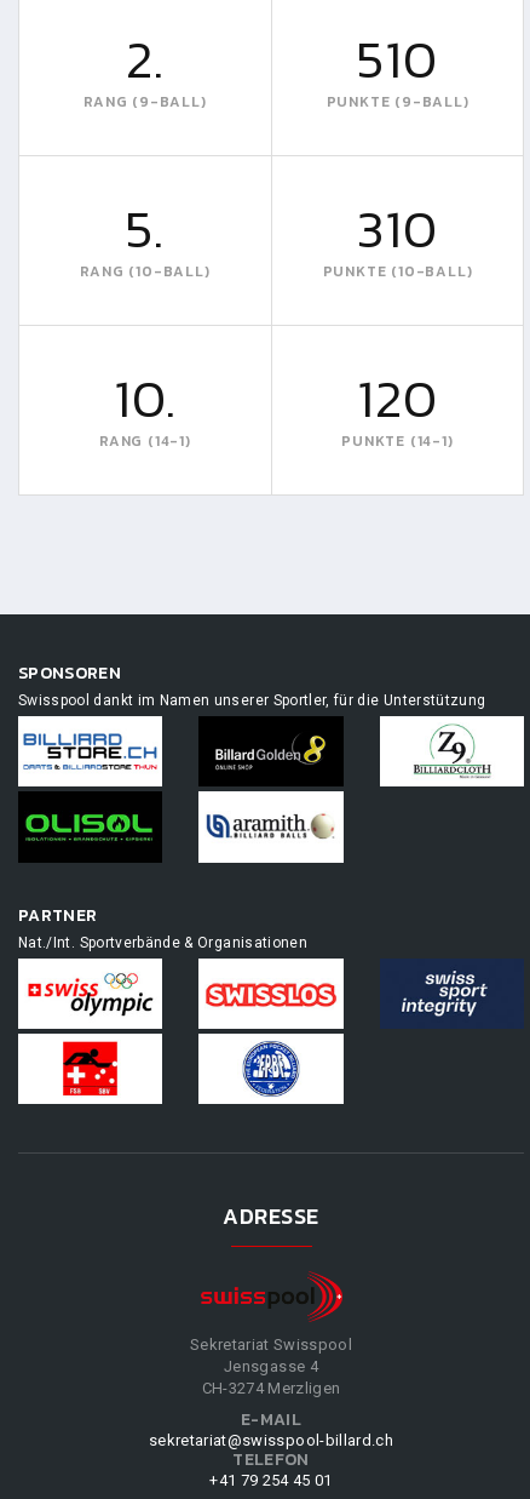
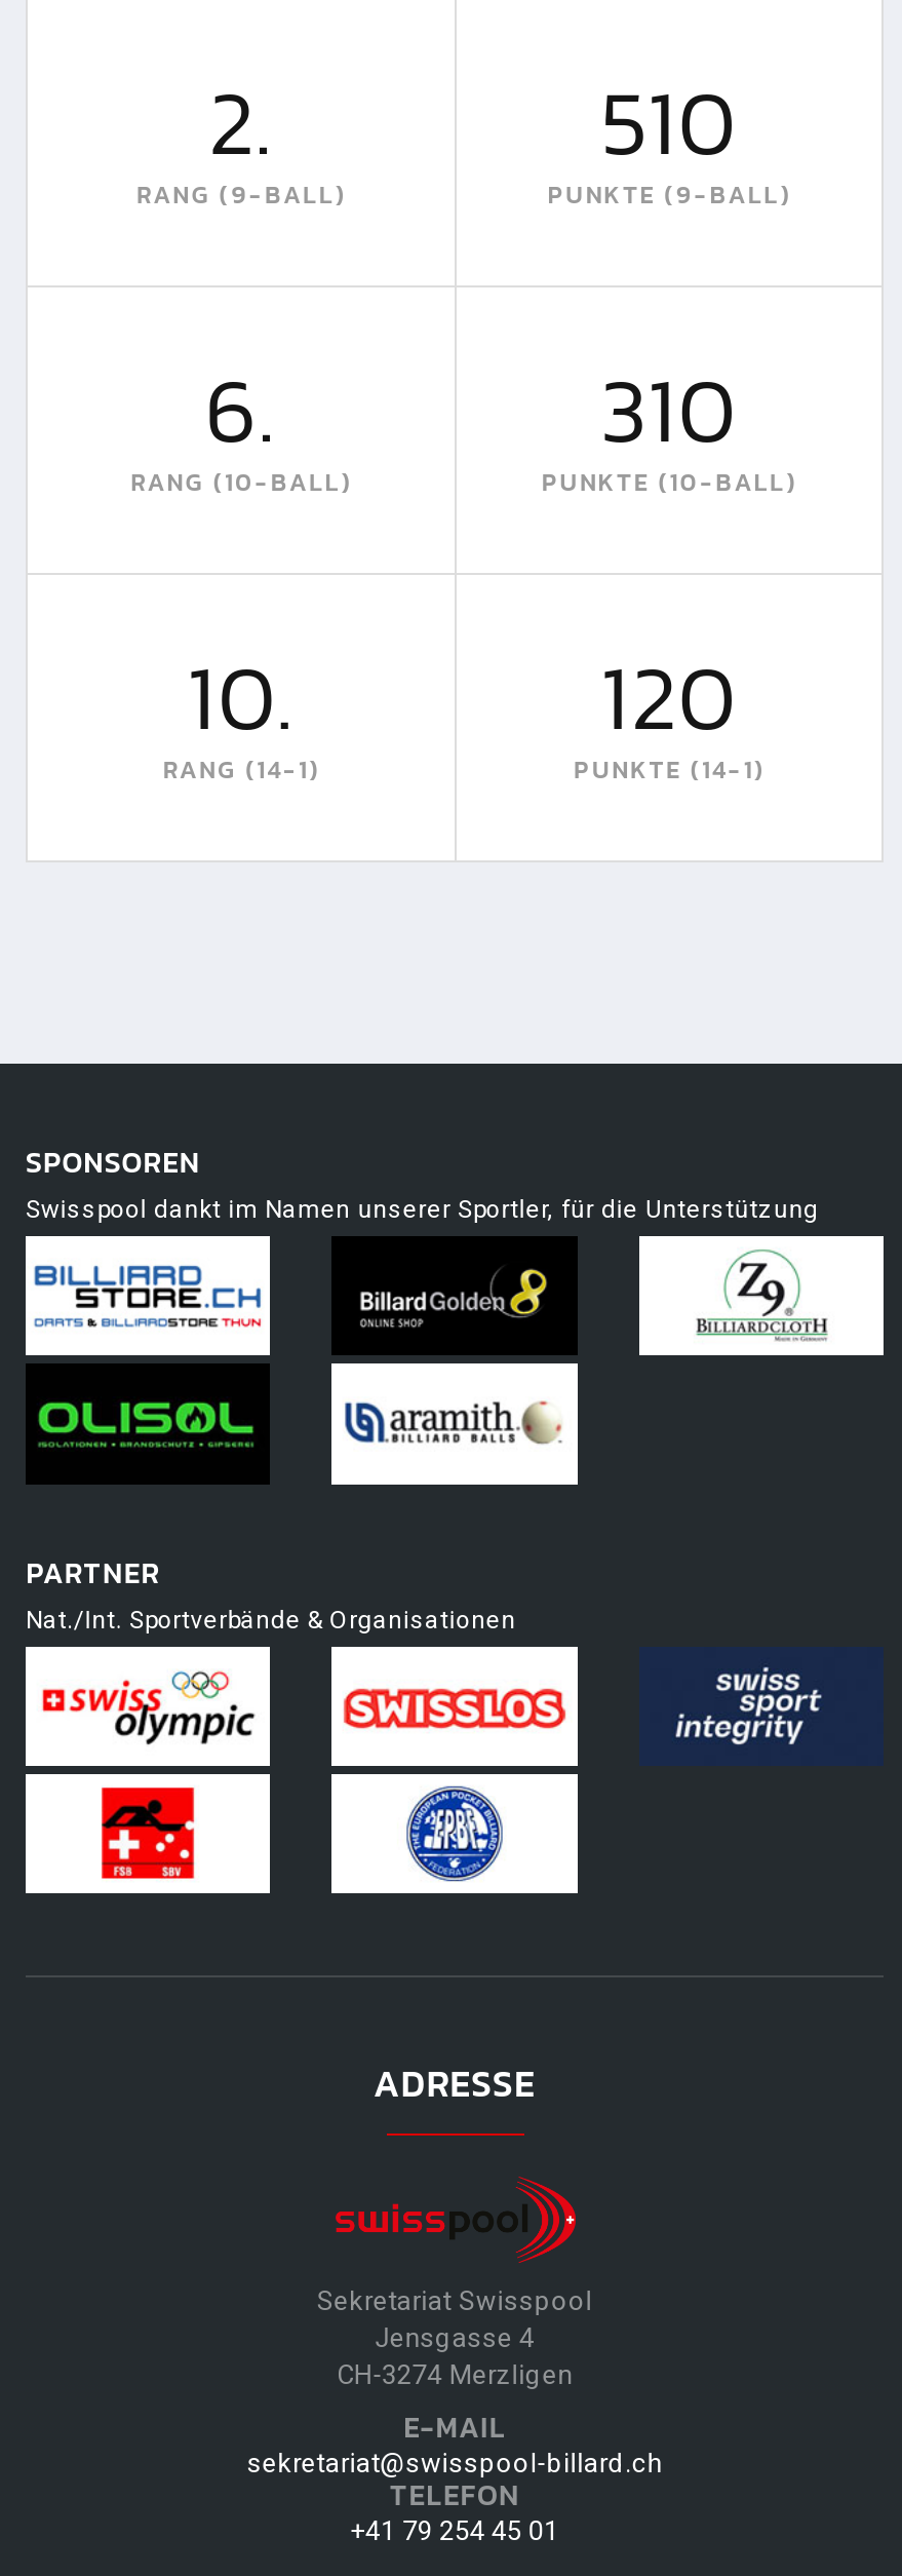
- 5.
+ 6.
